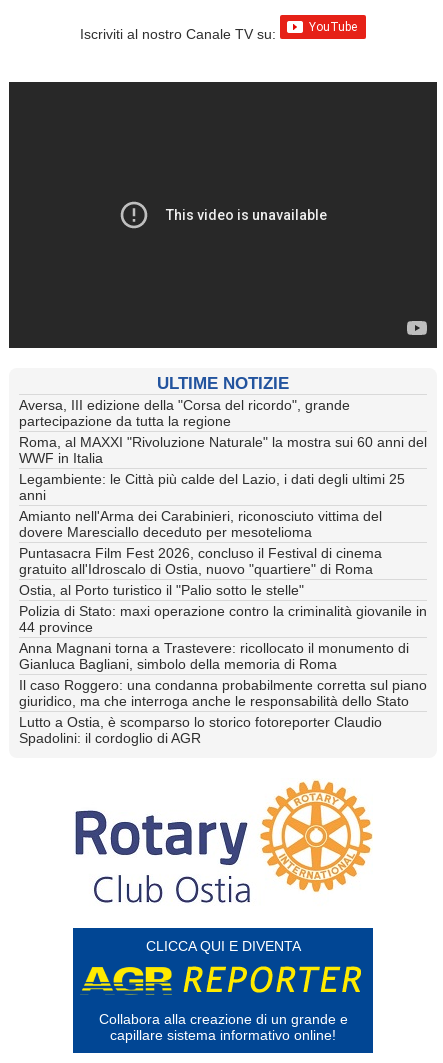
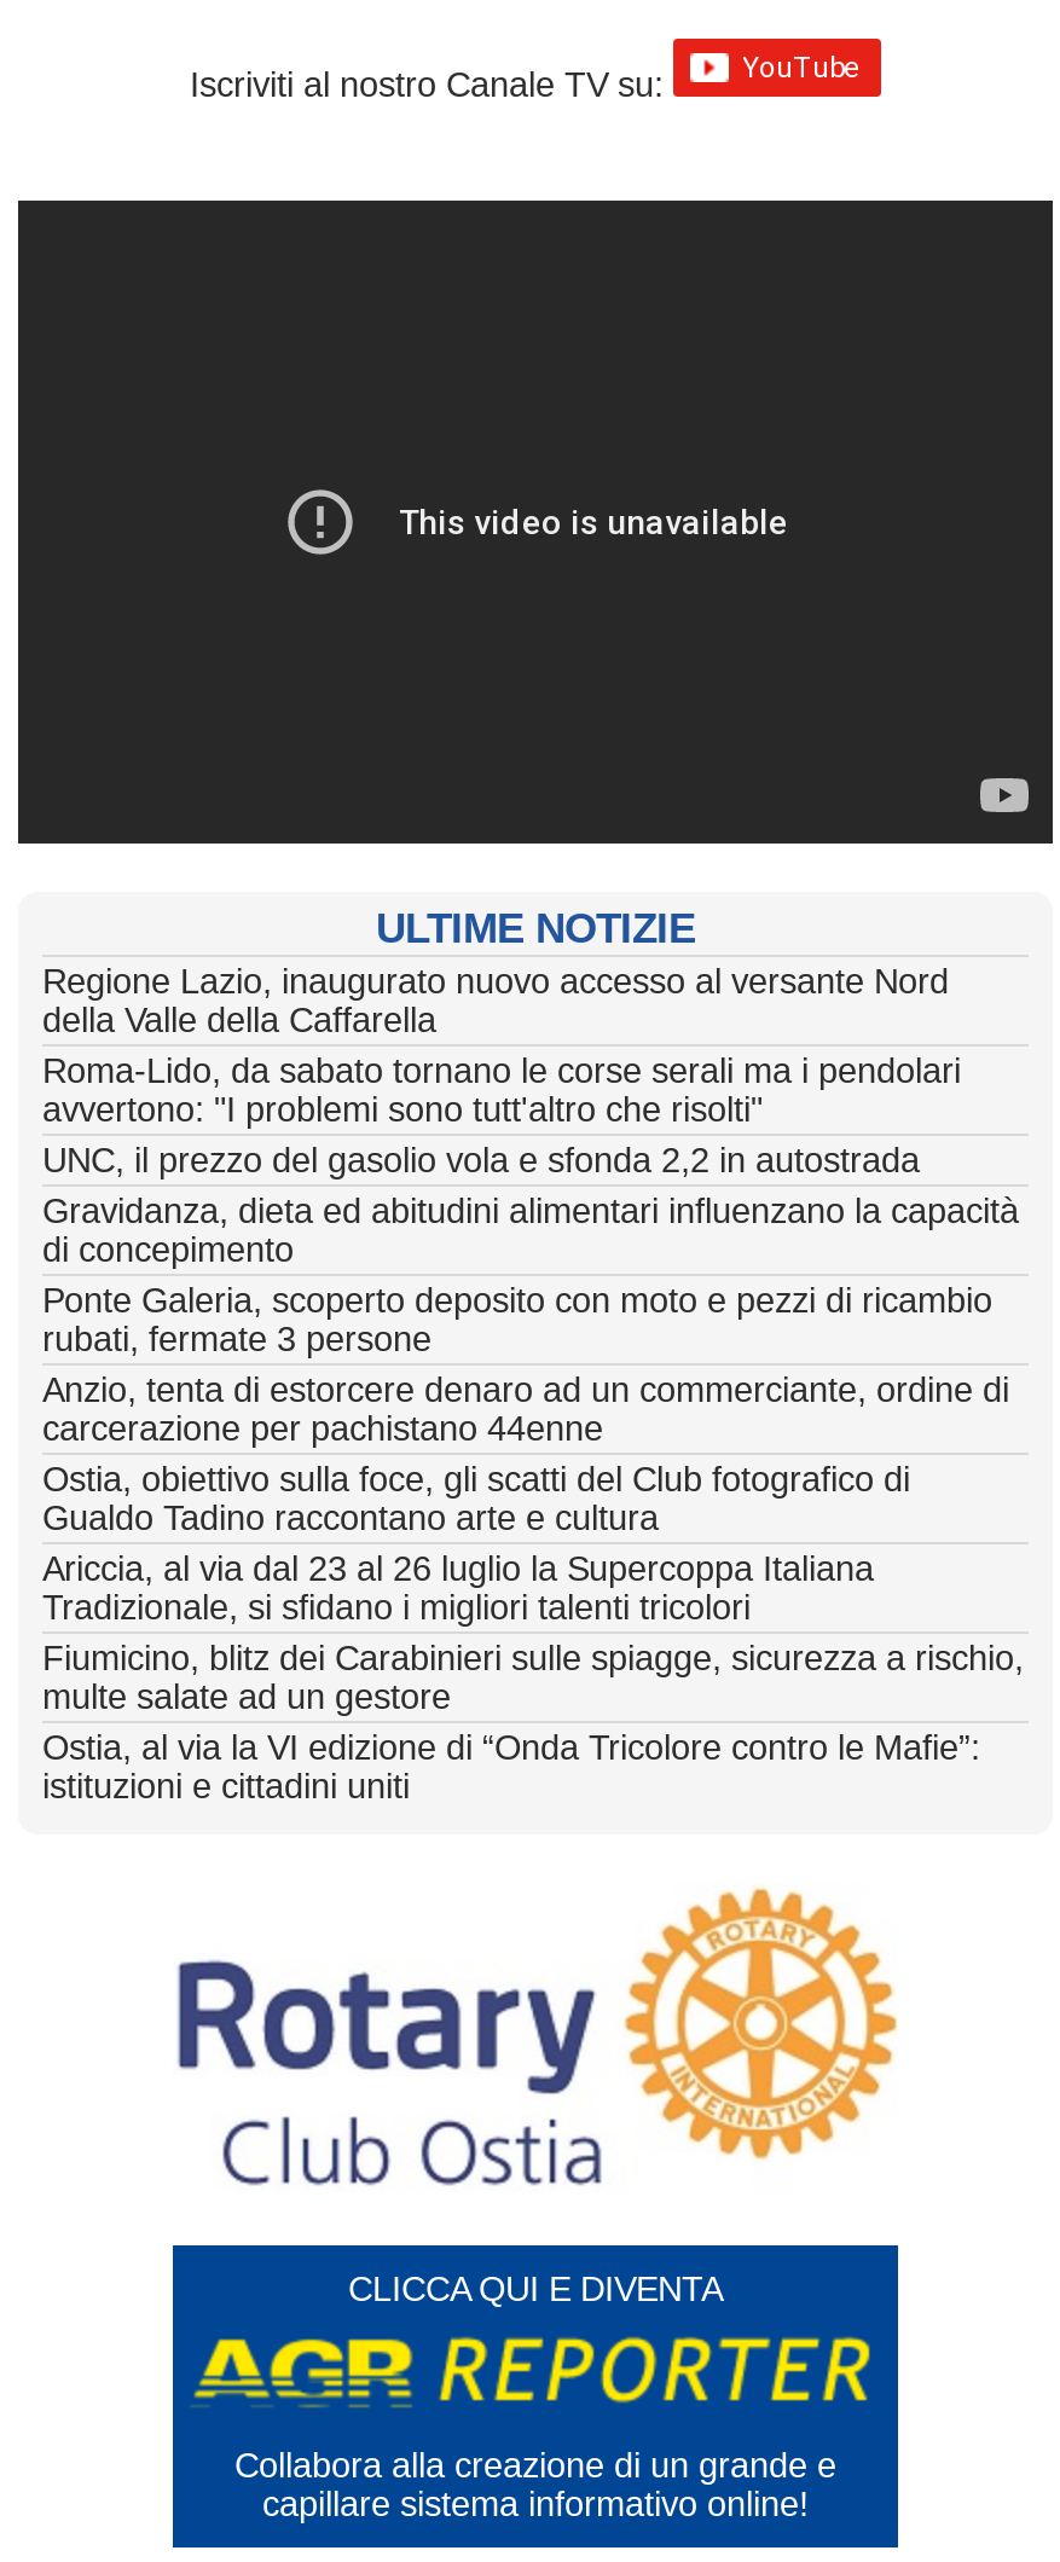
- Aversa, III edizione della "Corsa del ricordo", grande
- partecipazione da tutta la regione
- Roma, al MAXXI "Rivoluzione Naturale" la mostra sui 60 anni del
- WWF in Italia
- Legambiente: le Città più calde del Lazio, i dati degli ultimi 25
- anni
- Amianto nell'Arma dei Carabinieri, riconosciuto vittima del
- dovere Maresciallo deceduto per mesotelioma
- Puntasacra Film Fest 2026, concluso il Festival di cinema
- gratuito all'Idroscalo di Ostia, nuovo "quartiere" di Roma
- Ostia, al Porto turistico il "Palio sotto le stelle"
- Polizia di Stato: maxi operazione contro la criminalità giovanile in
- 44 province
- Anna Magnani torna a Trastevere: ricollocato il monumento di
- Gianluca Bagliani, simbolo della memoria di Roma
- Il caso Roggero: una condanna probabilmente corretta sul piano
- giuridico, ma che interroga anche le responsabilità dello Stato
- Lutto a Ostia, è scomparso lo storico fotoreporter Claudio
- Spadolini: il cordoglio di AGR
+ Regione Lazio, inaugurato nuovo accesso al versante Nord
+ della Valle della Caffarella
+ Roma-Lido, da sabato tornano le corse serali ma i pendolari
+ avvertono: "I problemi sono tutt'altro che risolti"
+ UNC, il prezzo del gasolio vola e sfonda 2,2 in autostrada
+ Gravidanza, dieta ed abitudini alimentari influenzano la capacità
+ di concepimento
+ Ponte Galeria, scoperto deposito con moto e pezzi di ricambio
+ rubati, fermate 3 persone
+ Anzio, tenta di estorcere denaro ad un commerciante, ordine di
+ carcerazione per pachistano 44enne
+ Ostia, obiettivo sulla foce, gli scatti del Club fotografico di
+ Gualdo Tadino raccontano arte e cultura
+ Ariccia, al via dal 23 al 26 luglio la Supercoppa Italiana
+ Tradizionale, si sfidano i migliori talenti tricolori
+ Fiumicino, blitz dei Carabinieri sulle spiagge, sicurezza a rischio,
+ multe salate ad un gestore
+ Ostia, al via la VI edizione di “Onda Tricolore contro le Mafie”:
+ istituzioni e cittadini uniti
